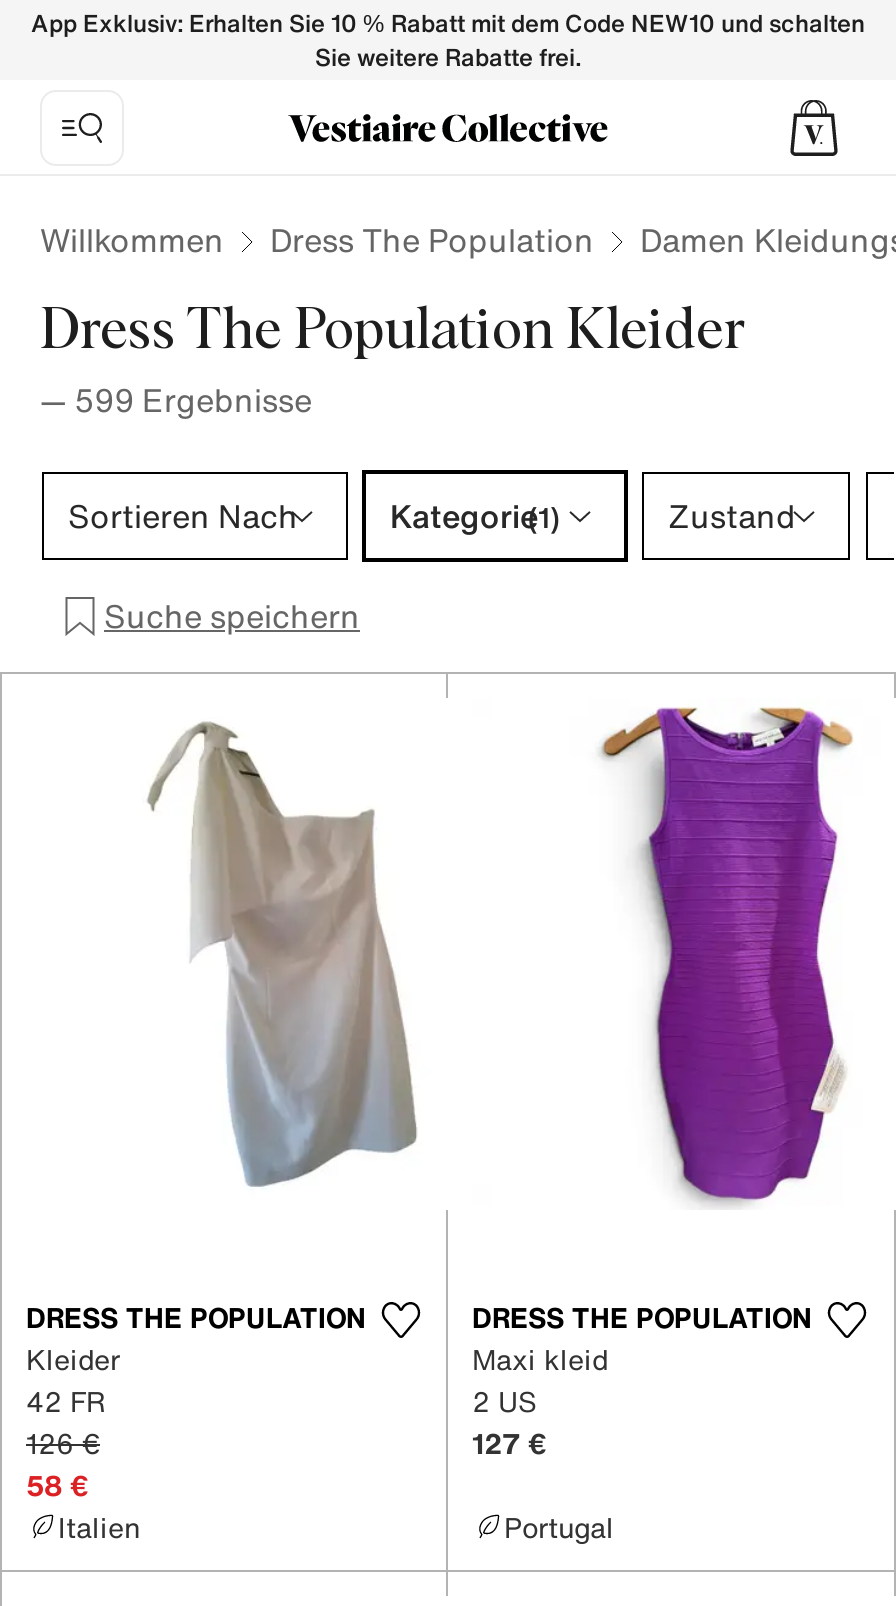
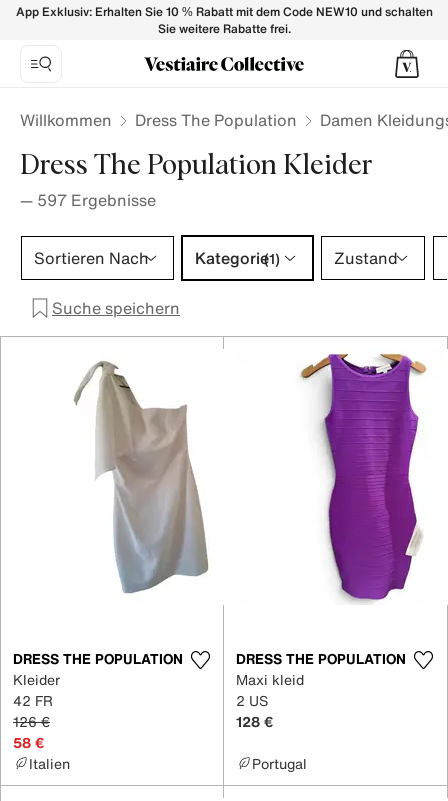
- — 599 Ergebnisse
+ — 597 Ergebnisse

- 127 €
+ 128 €
